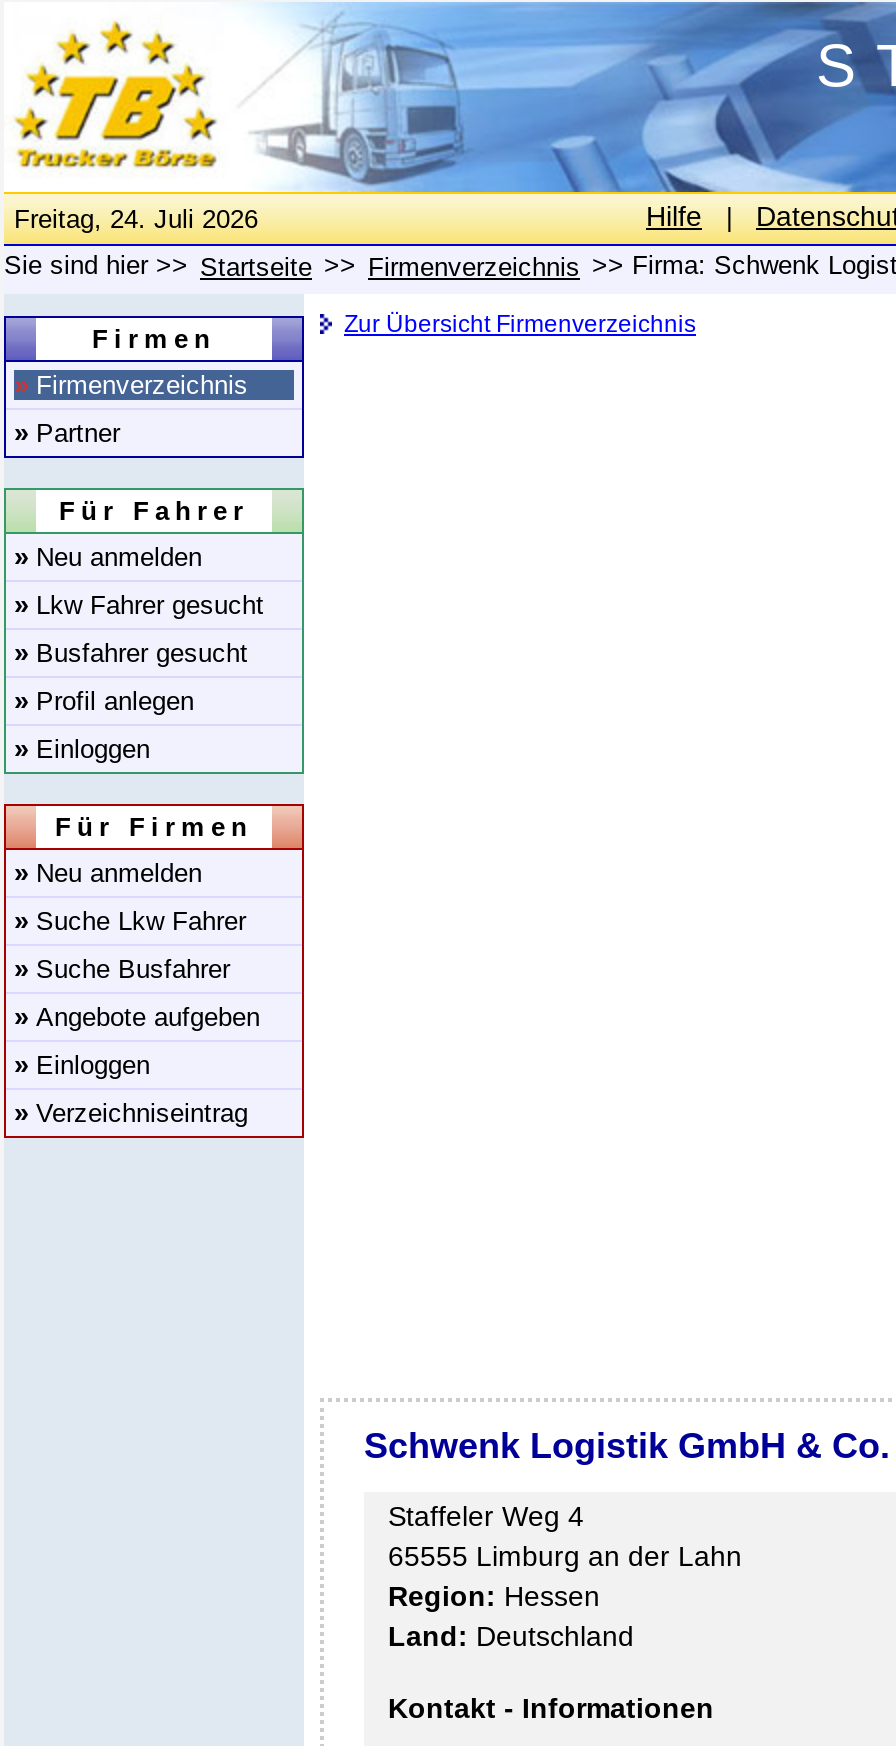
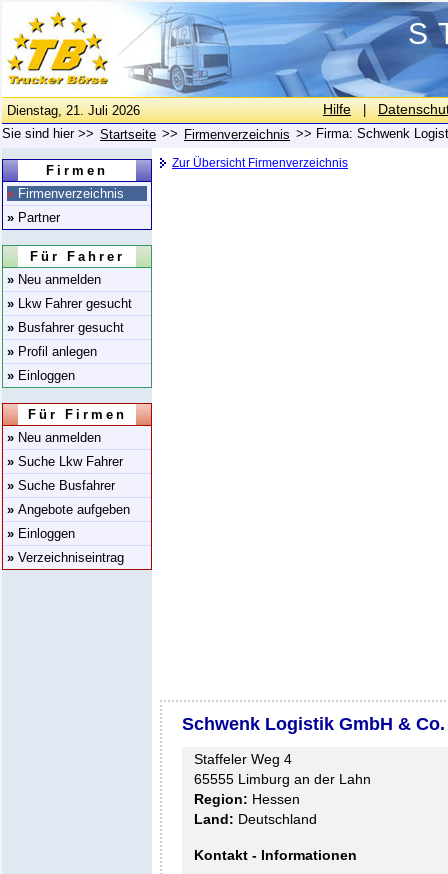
- Freitag, 24. Juli 2026
+ Dienstag, 21. Juli 2026
